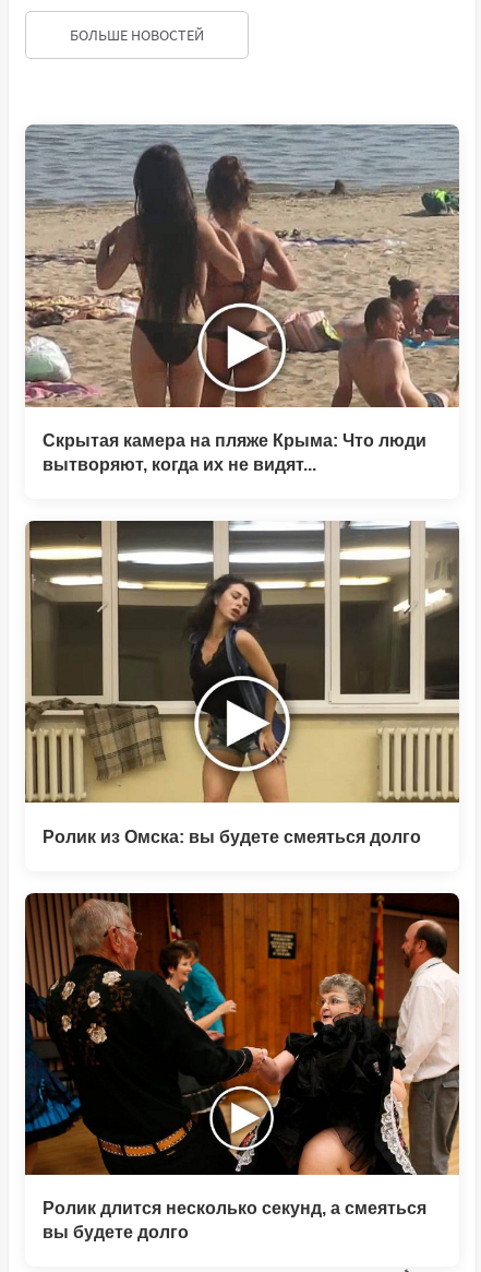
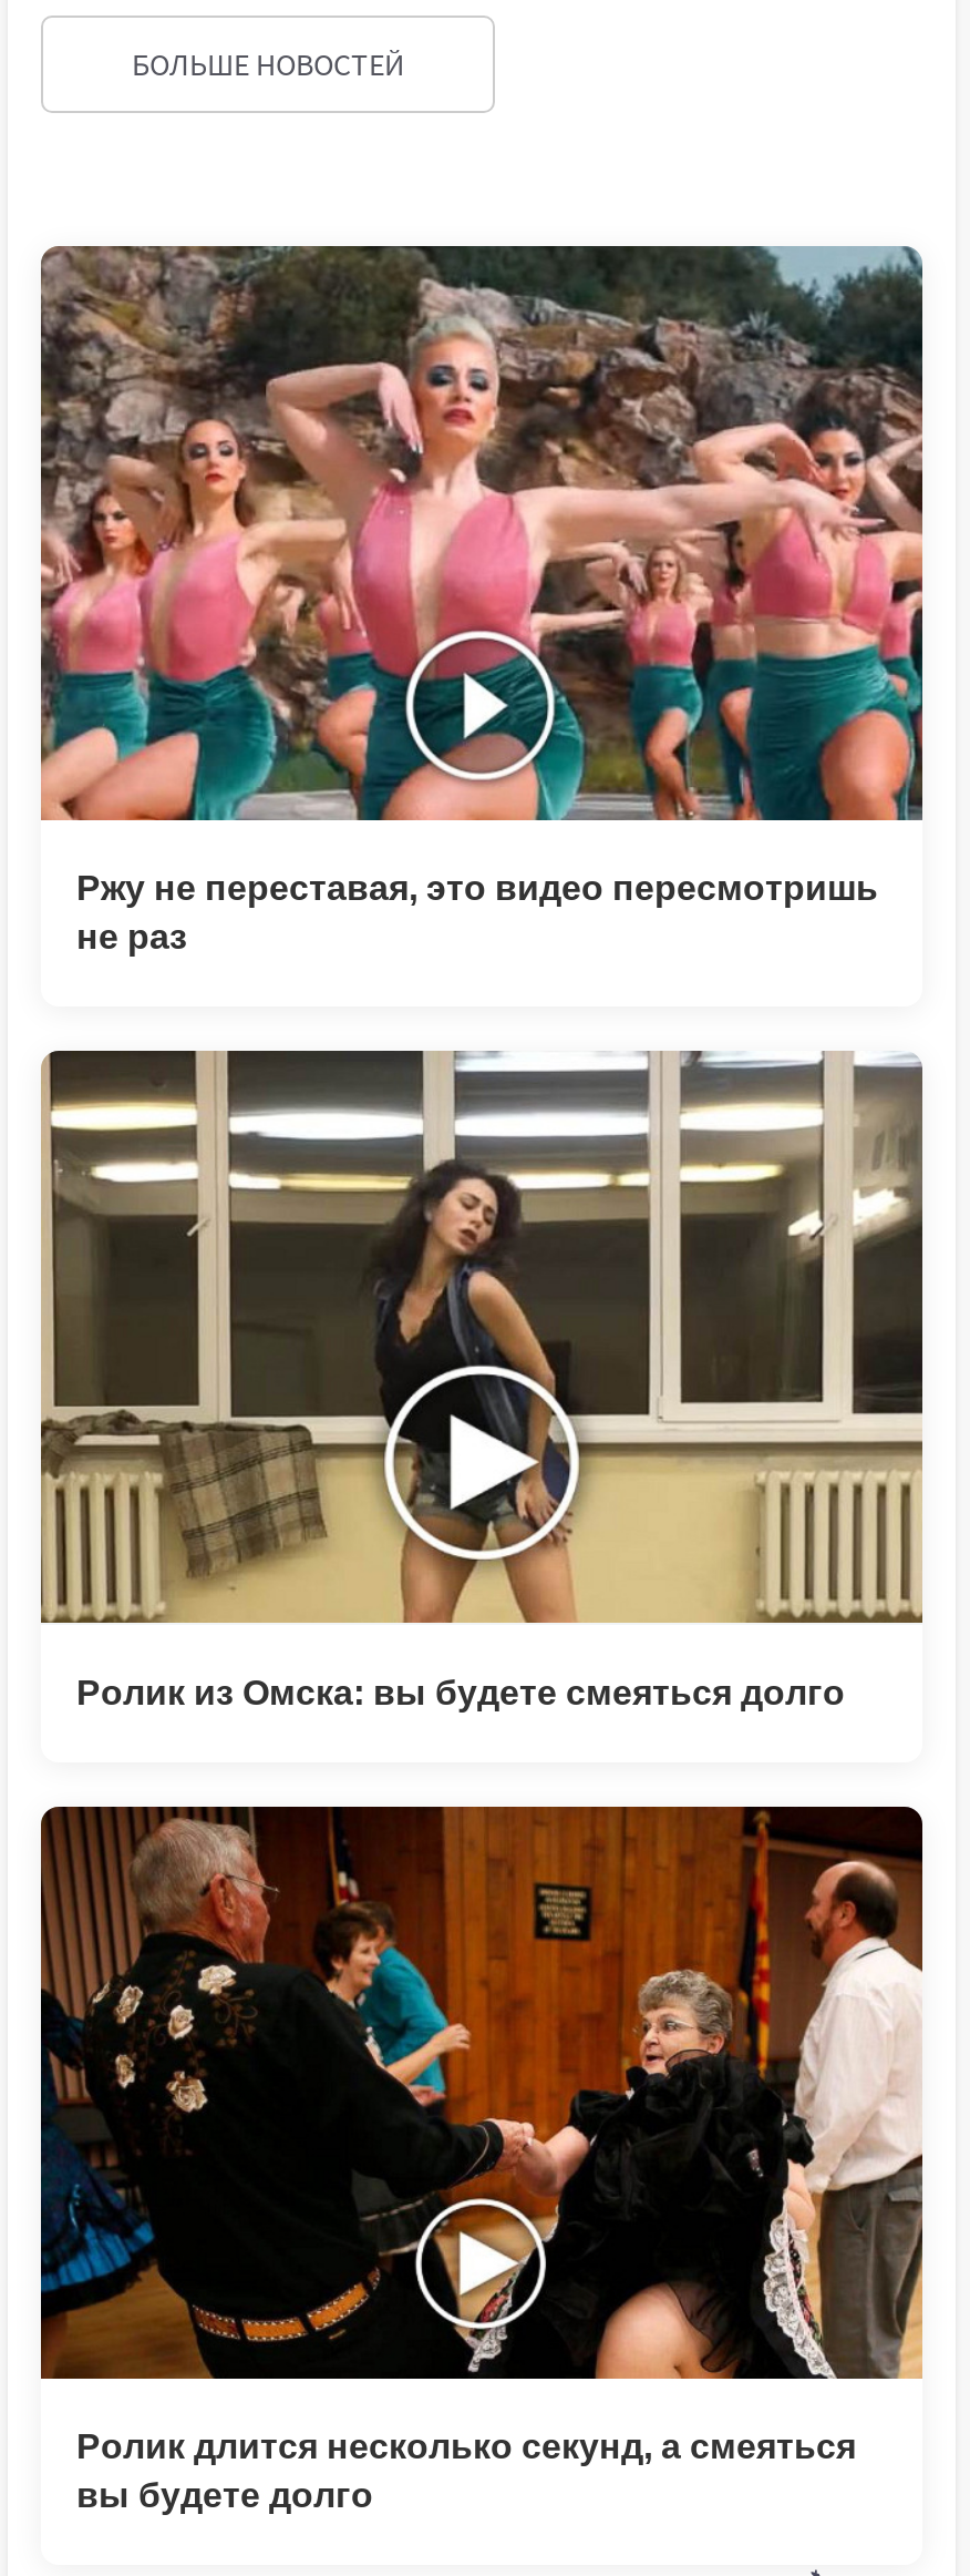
- [image]
- Скрытая камера на пляже Крыма: Что люди
- вытворяют, когда их не видят...
+ [image]
+ Ржу не переставая, это видео пересмотришь
+ не раз
